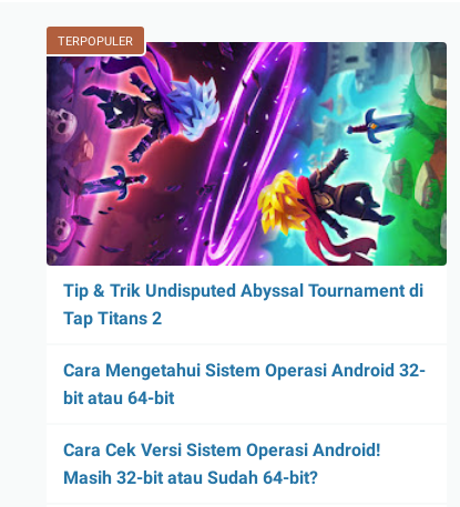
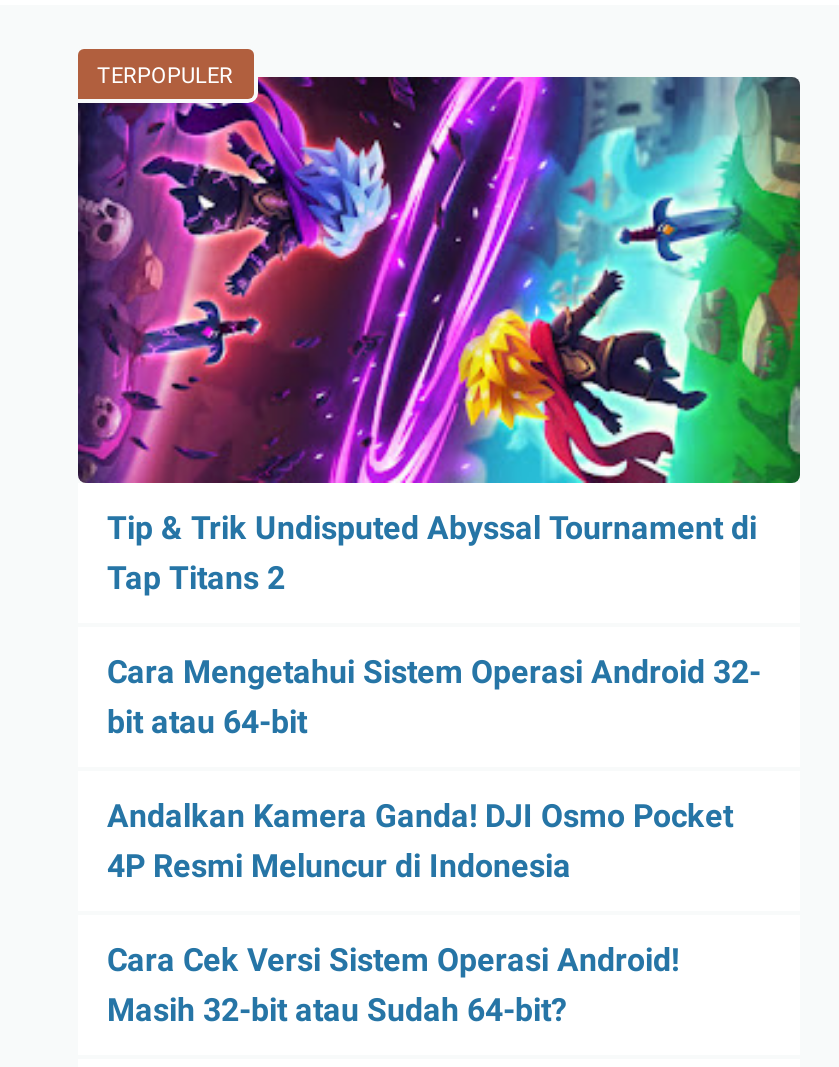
+ Andalkan Kamera Ganda! DJI Osmo Pocket
+ 4P Resmi Meluncur di Indonesia
